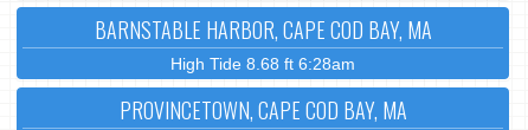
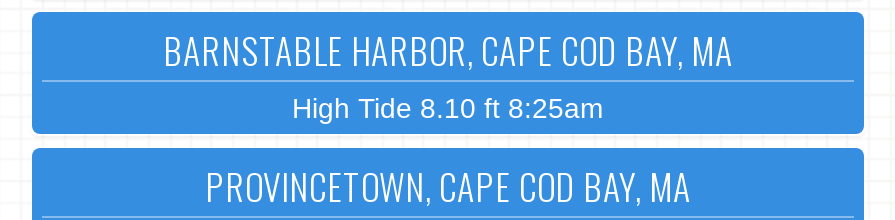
- High Tide 8.68 ft 6:28am
+ High Tide 8.10 ft 8:25am
